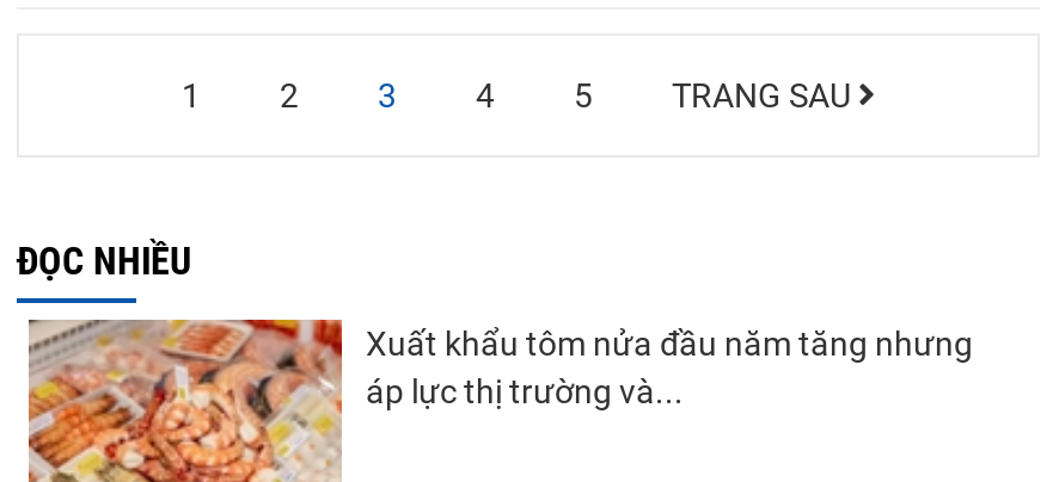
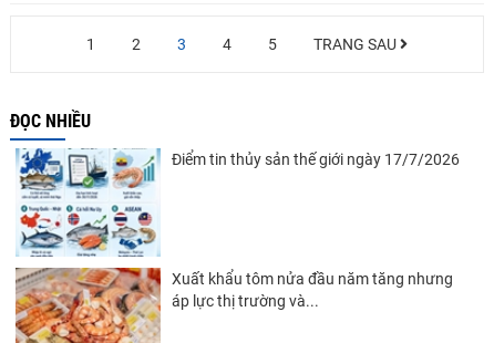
+ [image]
+ Điểm tin thủy sản thế giới ngày 17/7/2026
